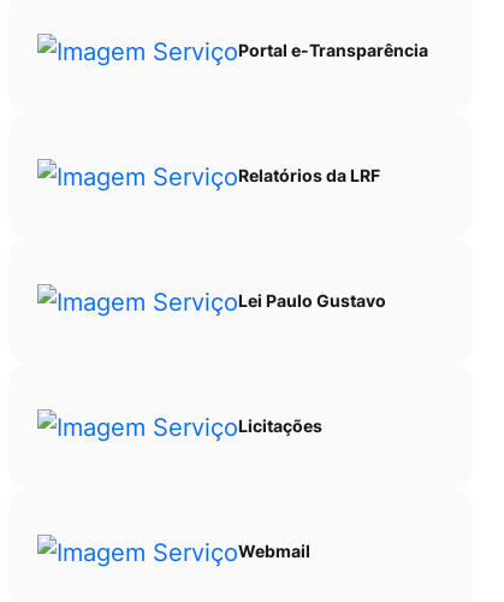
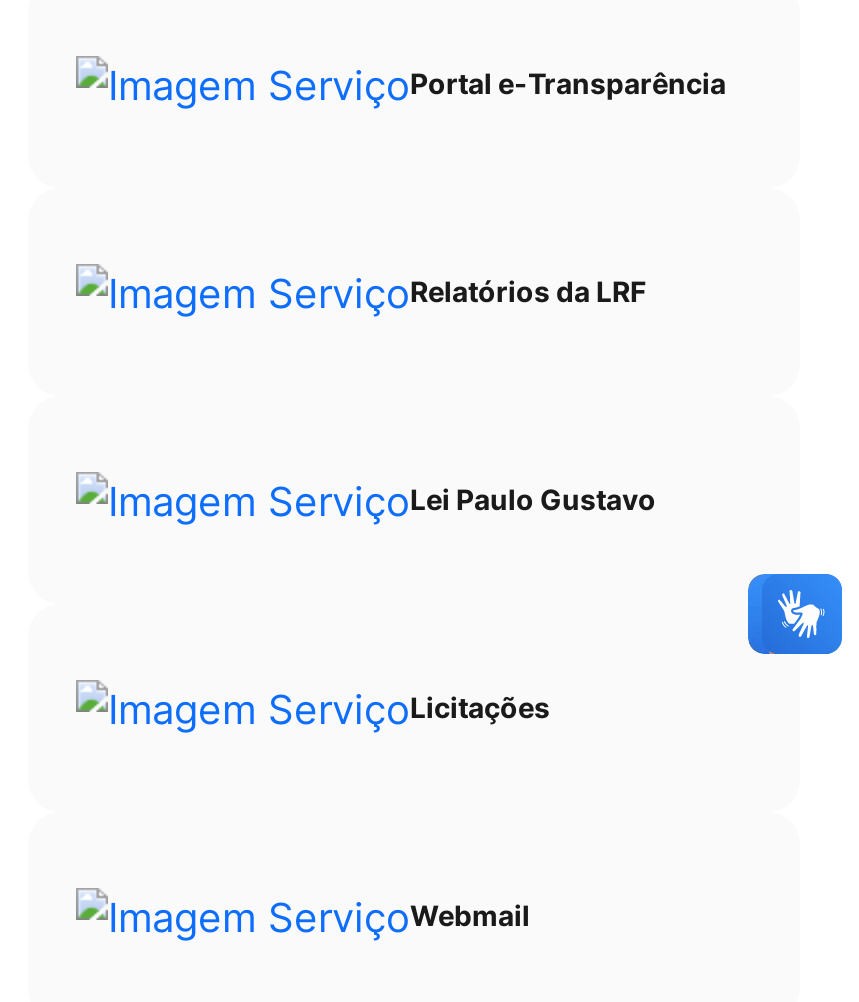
+ [image]
